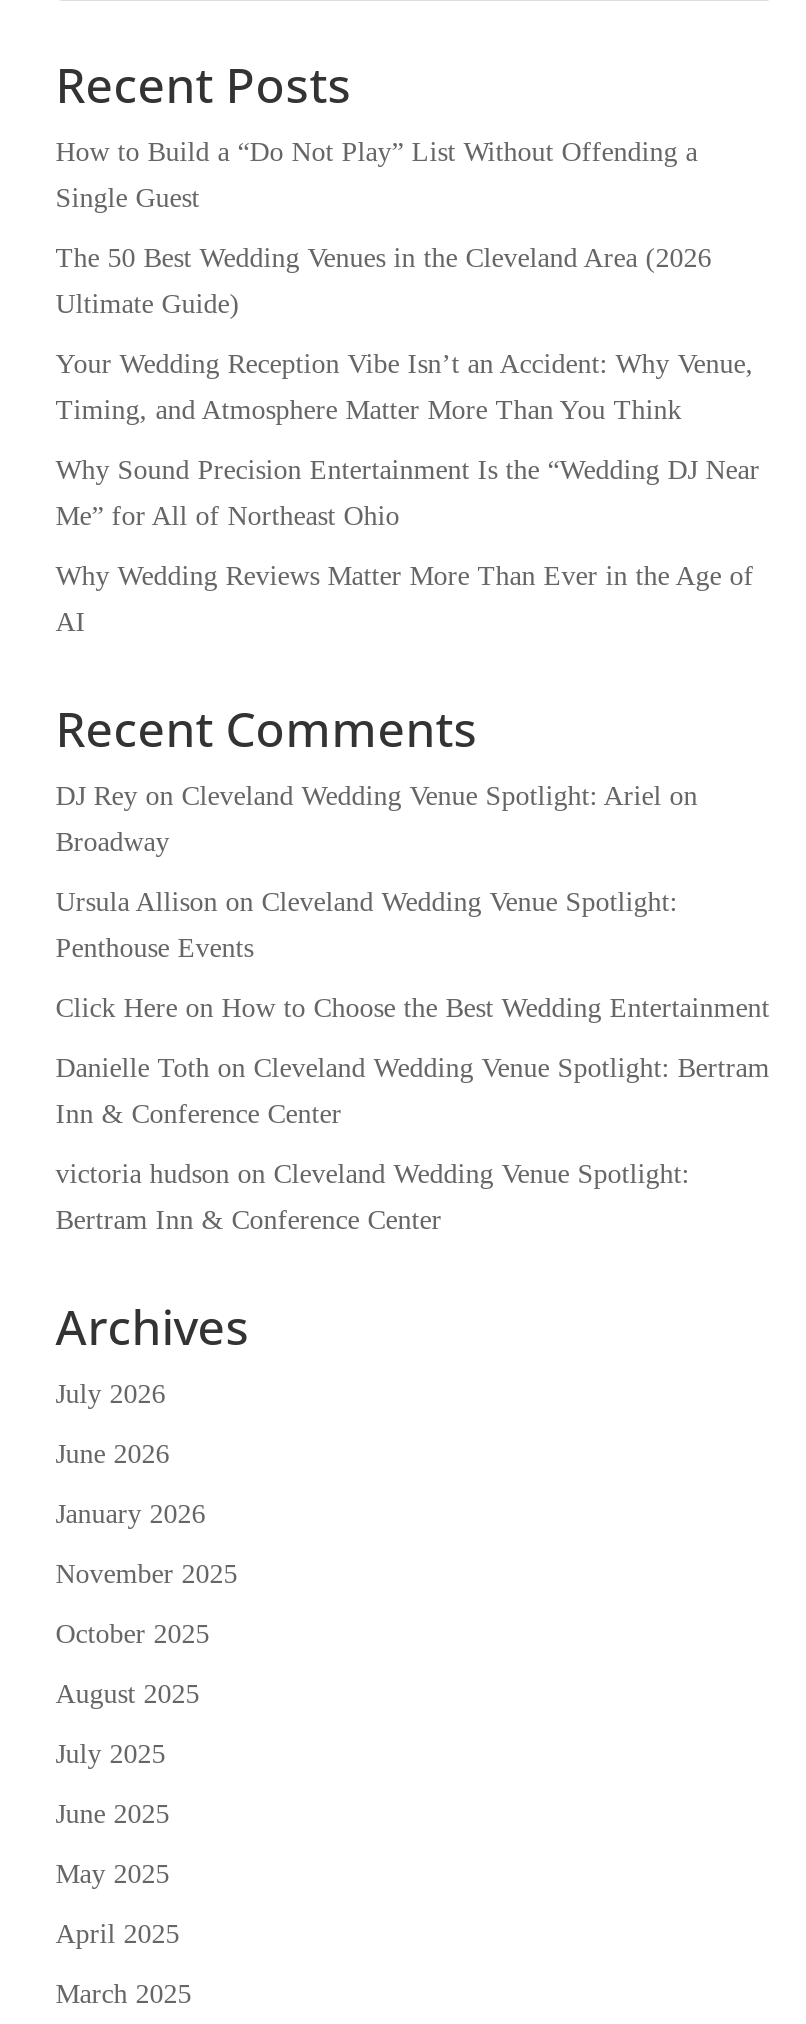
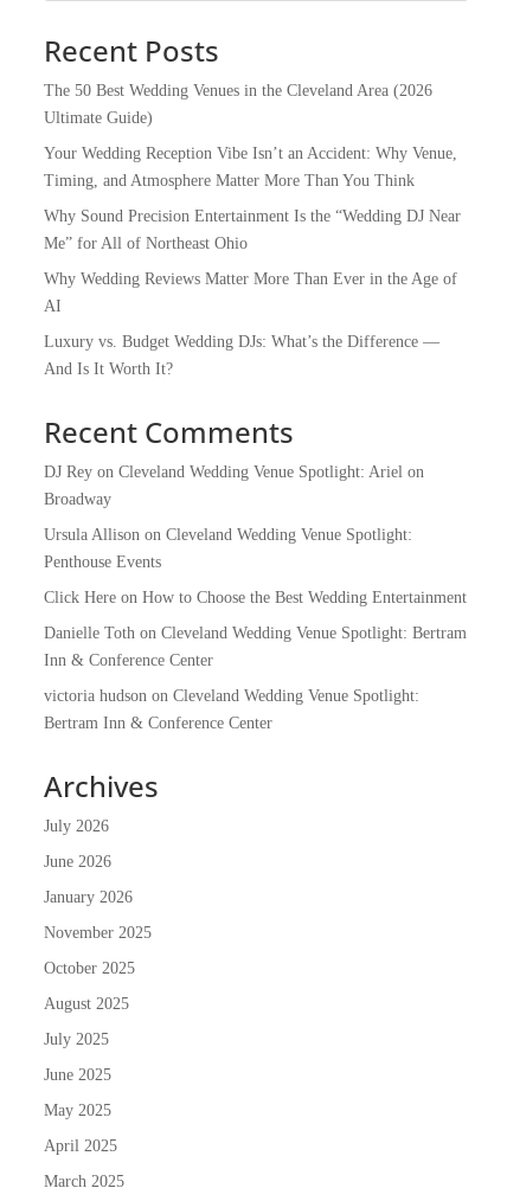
- How to Build a “Do Not Play” List Without Offending a
- Single Guest

moved up: The 50 Best Wedding Venues in the Cleveland Area (2026 | Ultimate Guide) | Your Wedding Reception Vibe Isn’t an Accident: Why Venue, | Timing, and Atmosphere Matter More Than You Think | Why Sound Precision Entertainment Is the “Wedding DJ Near | Me” for All of Northeast Ohio | Why Wedding Reviews Matter More Than Ever in the Age of | AI

+ Luxury vs. Budget Wedding DJs: What’s the Difference —
+ And Is It Worth It?
